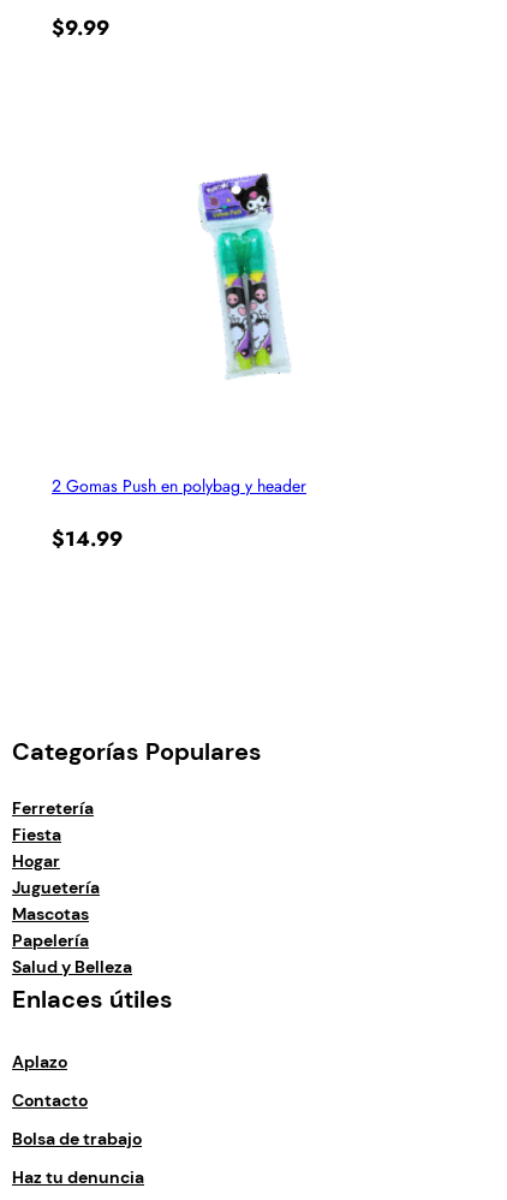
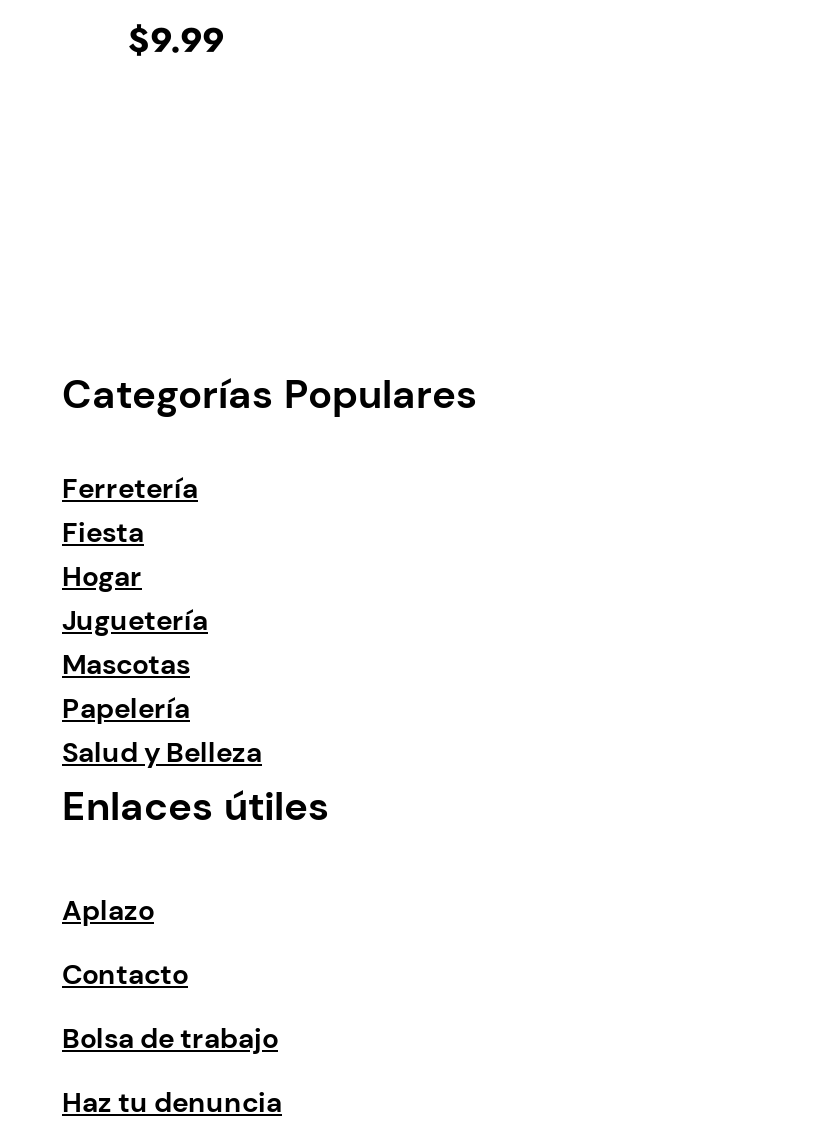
- [image]

- 2 Gomas Push en polybag y header
- $14.99
